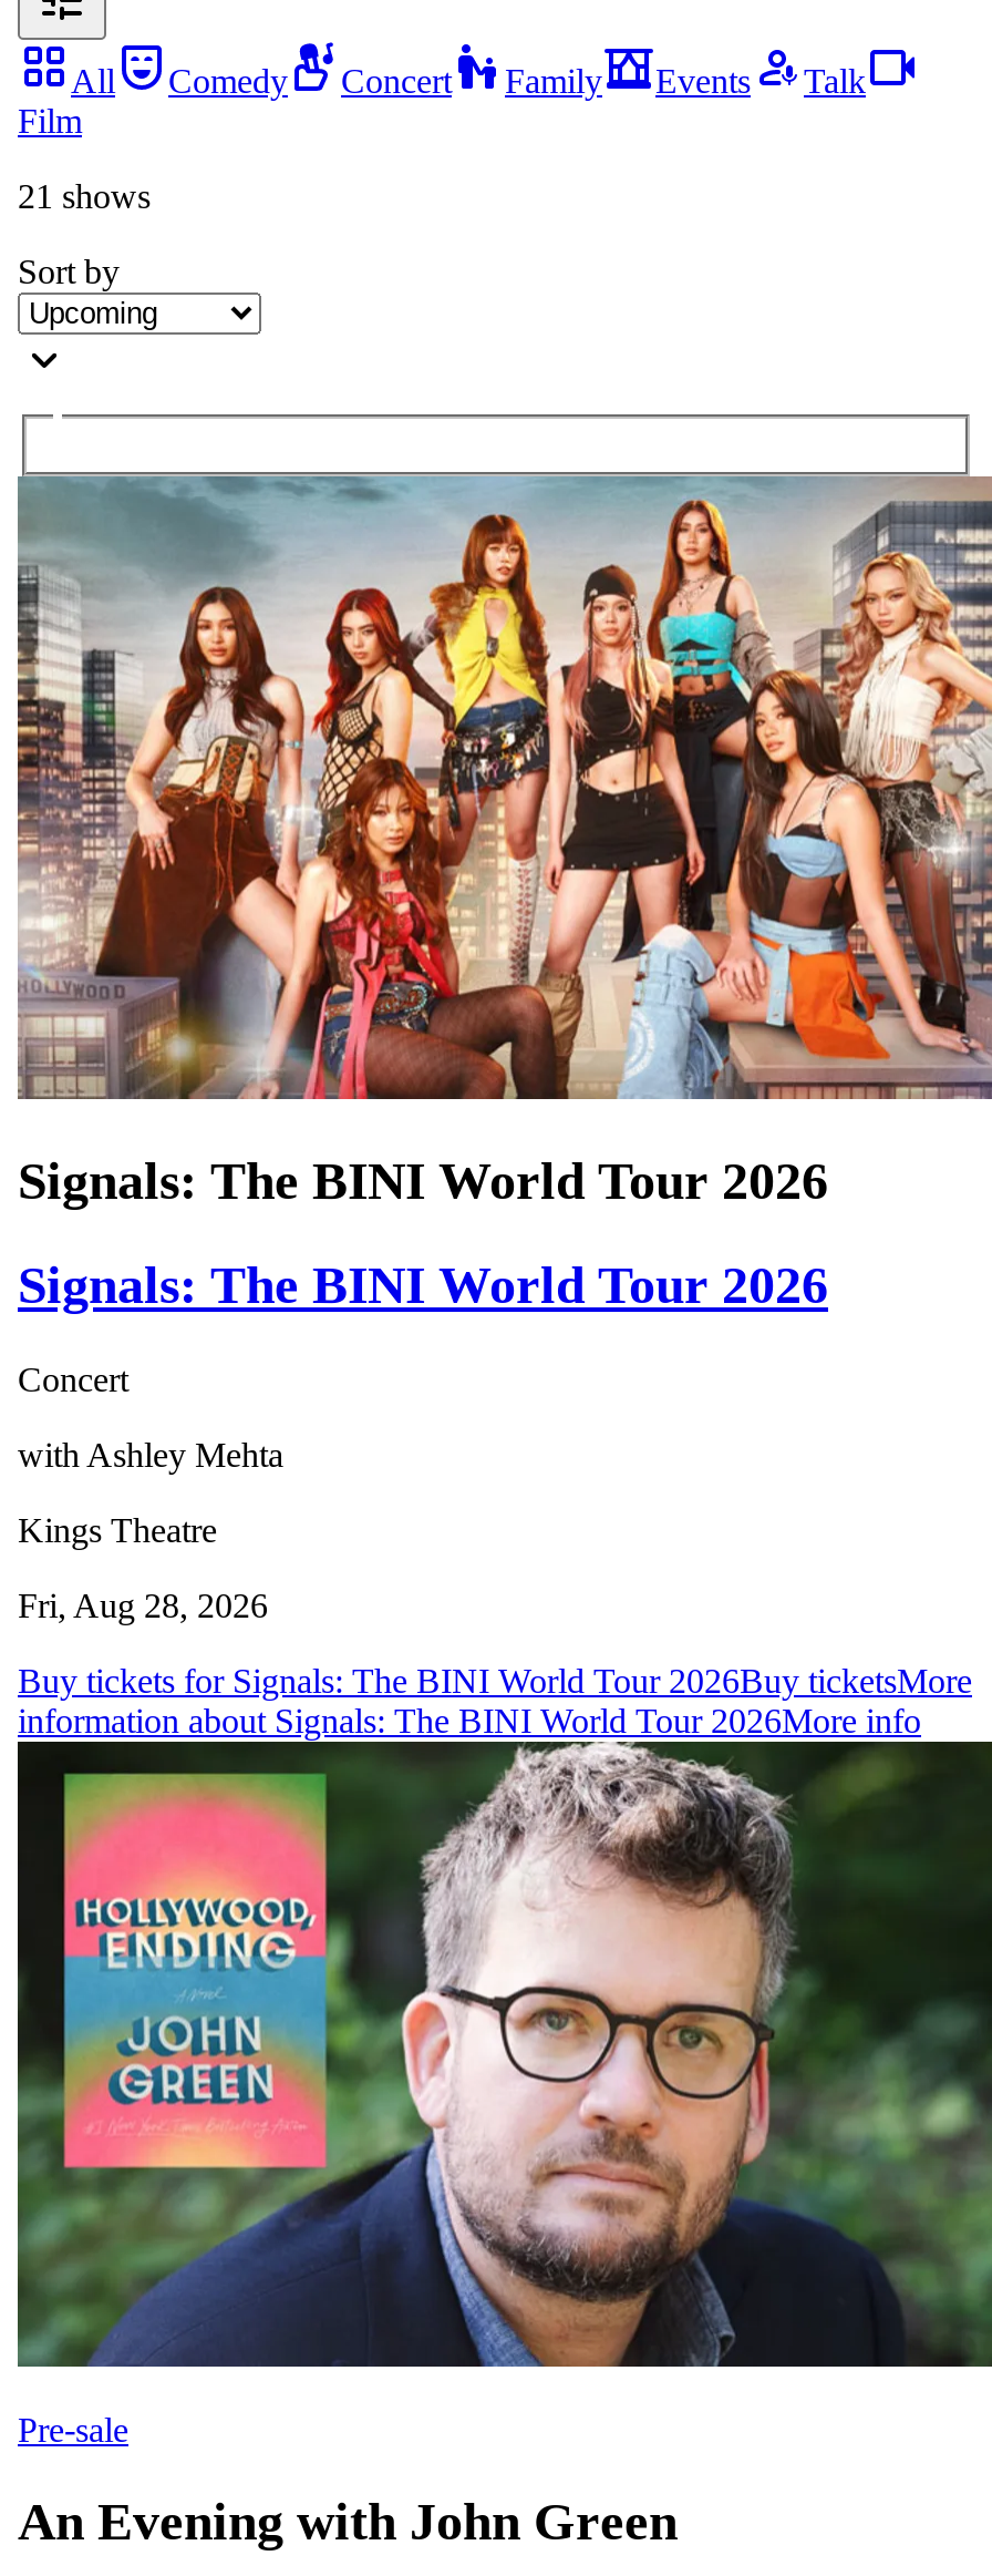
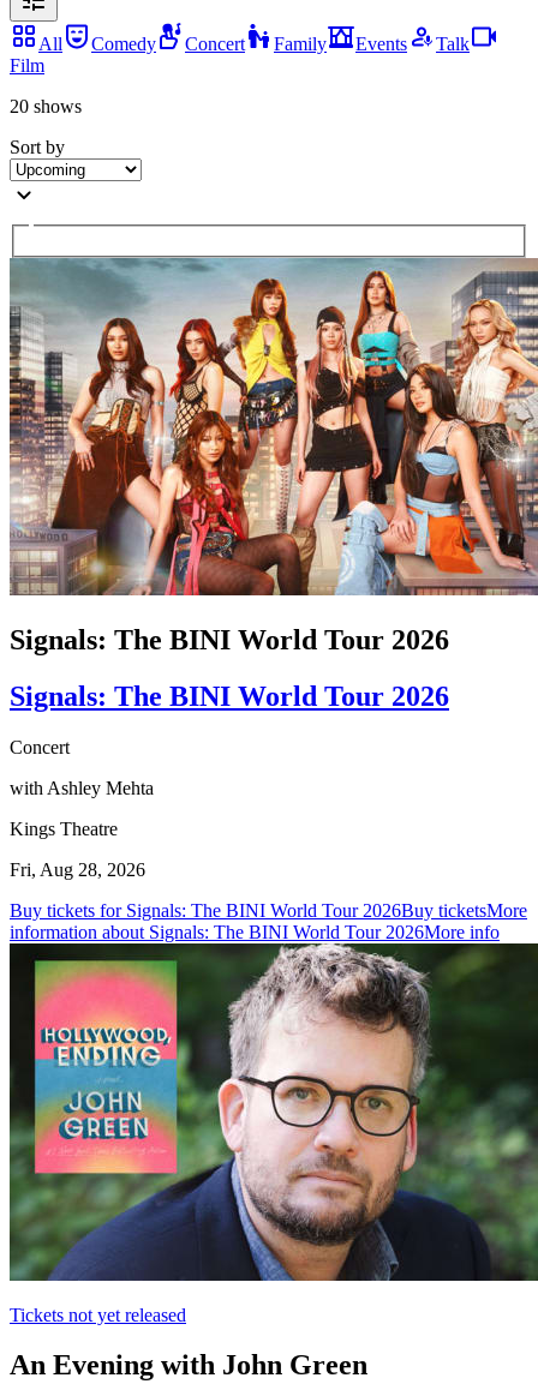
- 21 shows
+ 20 shows

- Pre-sale
+ Tickets not yet released
